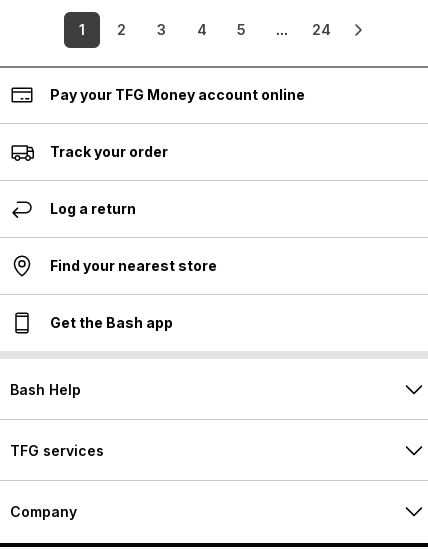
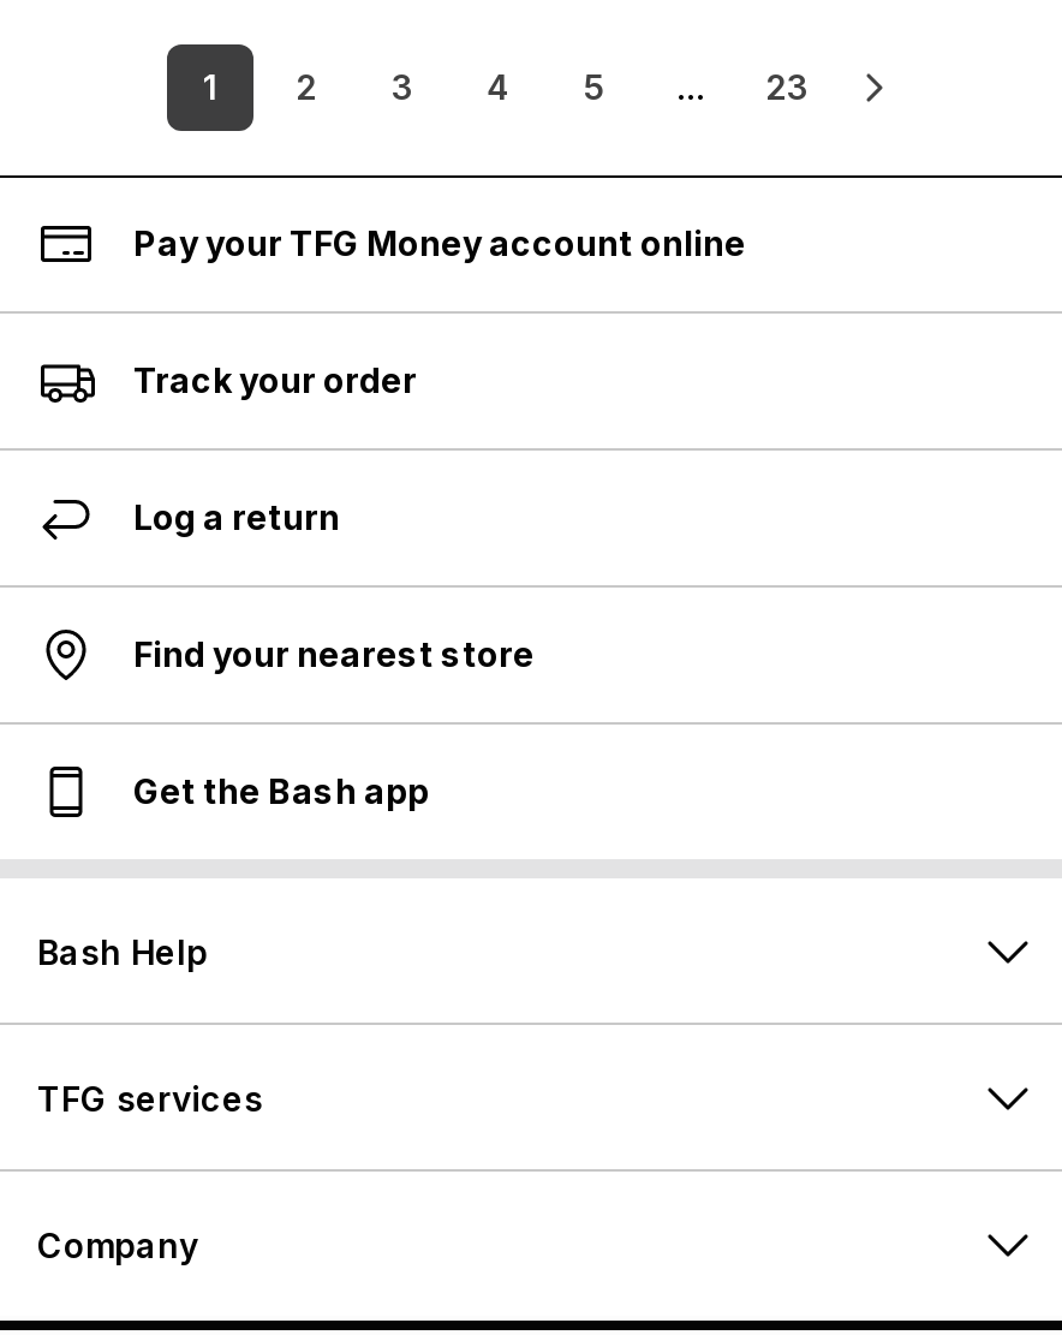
- 24
+ 23
